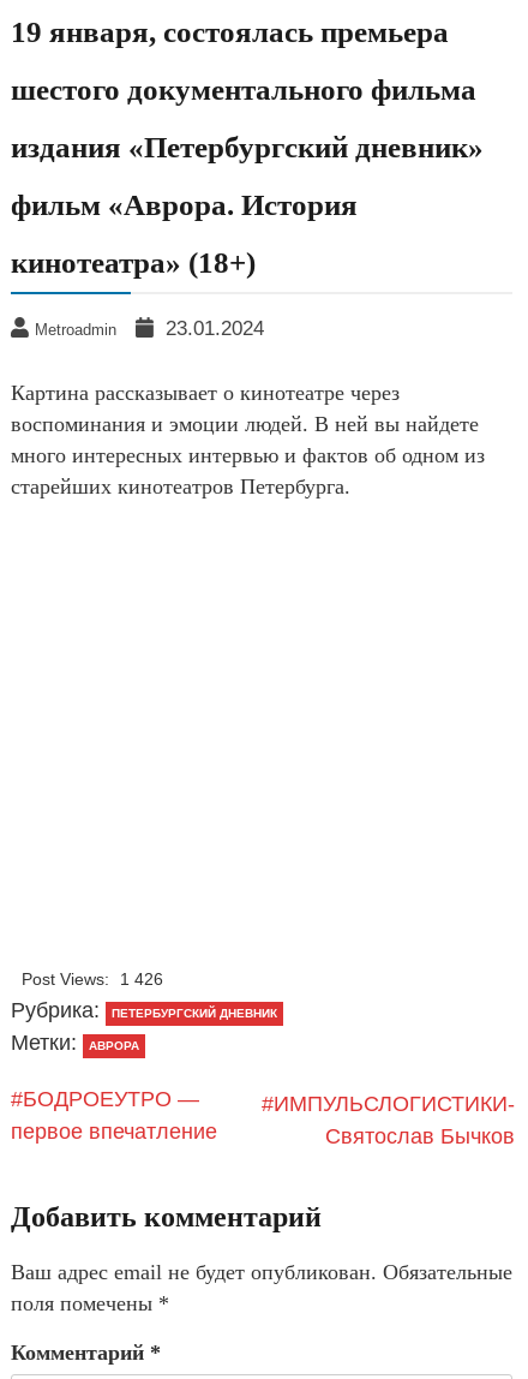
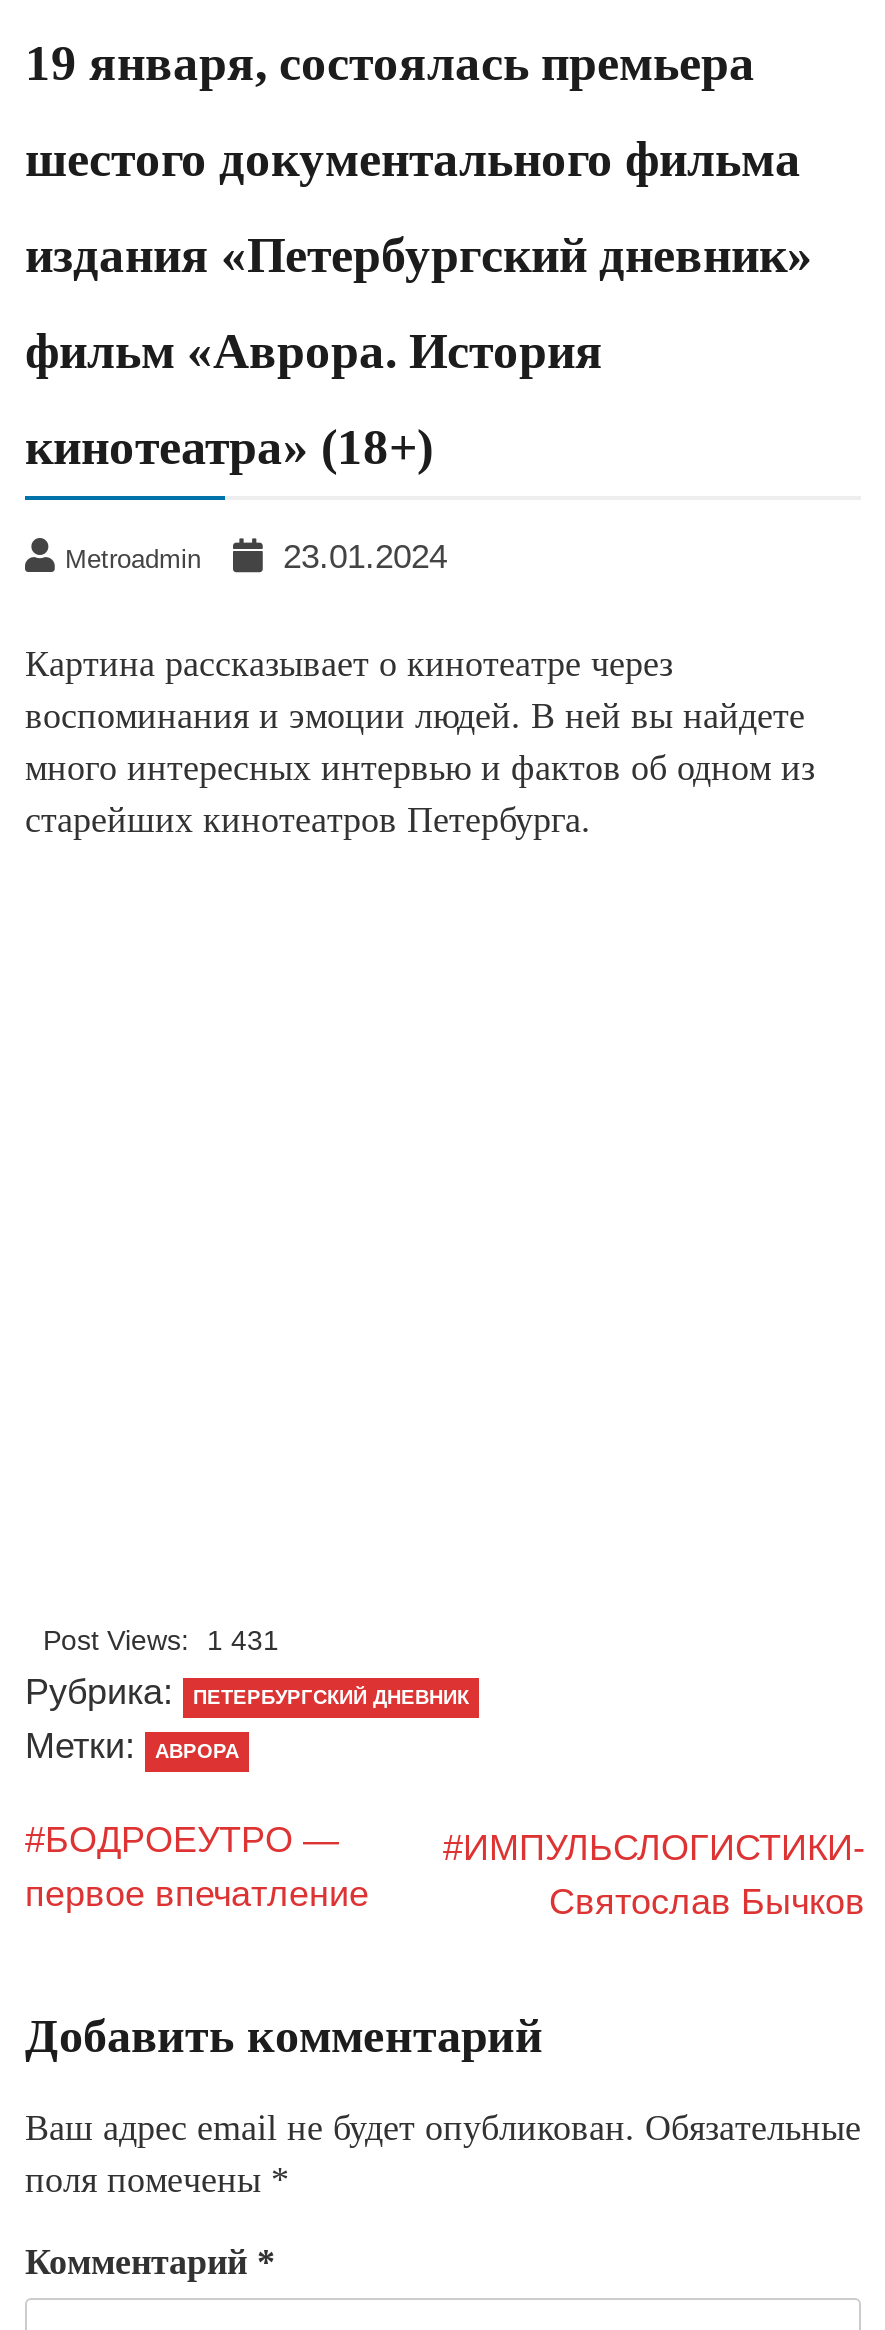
- Post Views: 1 426
+ Post Views: 1 431
